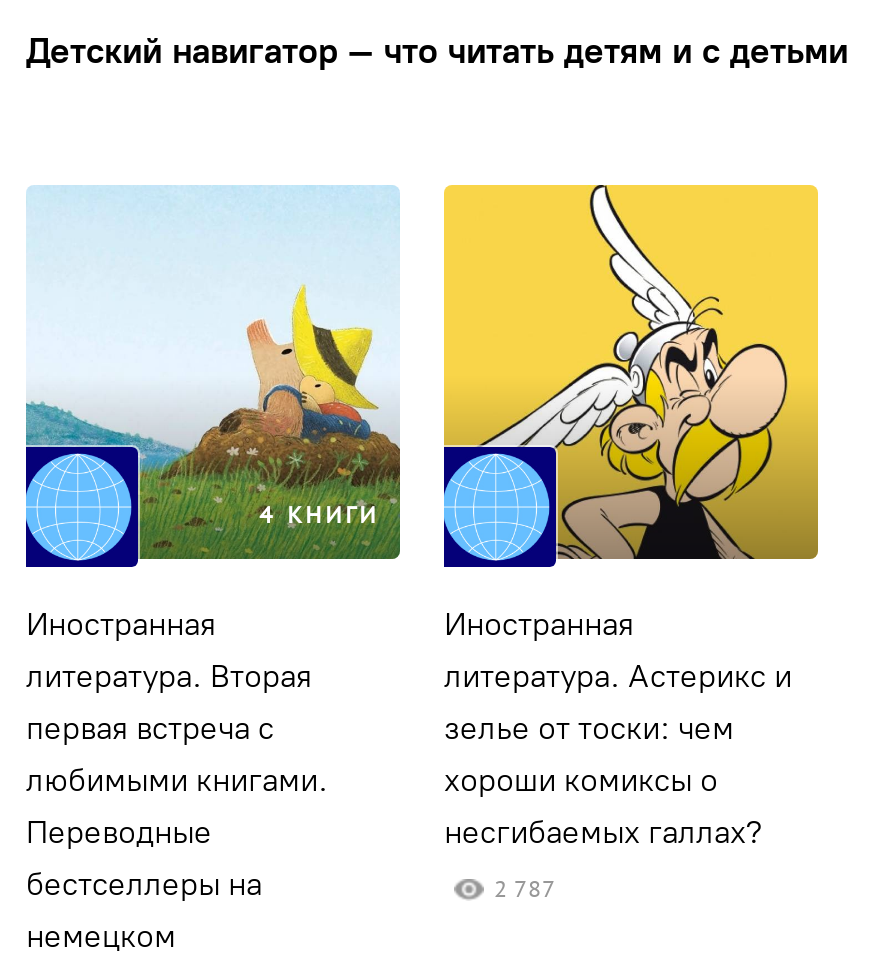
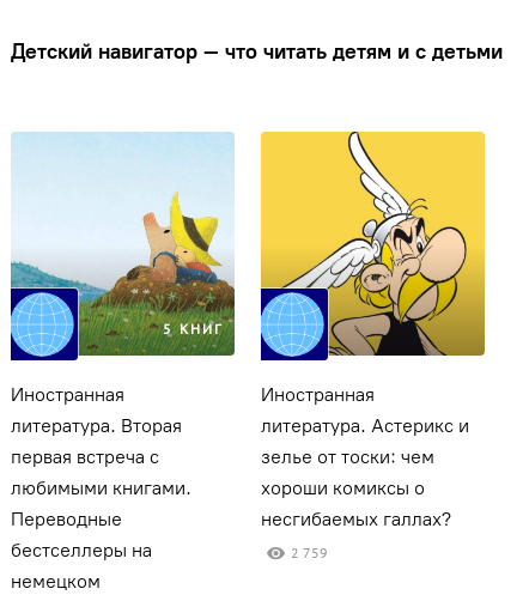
- 4 КНИГИ
+ 5 КНИГ

- 2 787
+ 2 759
